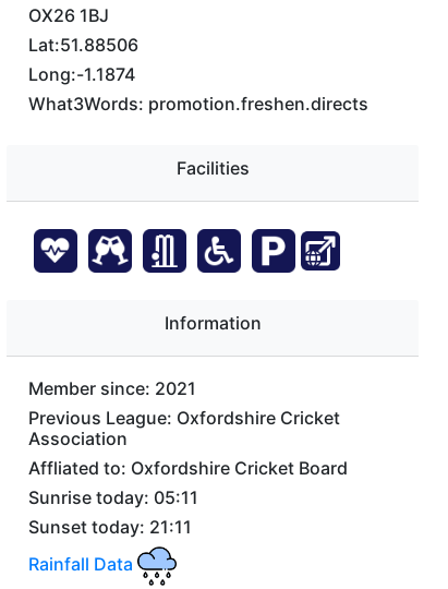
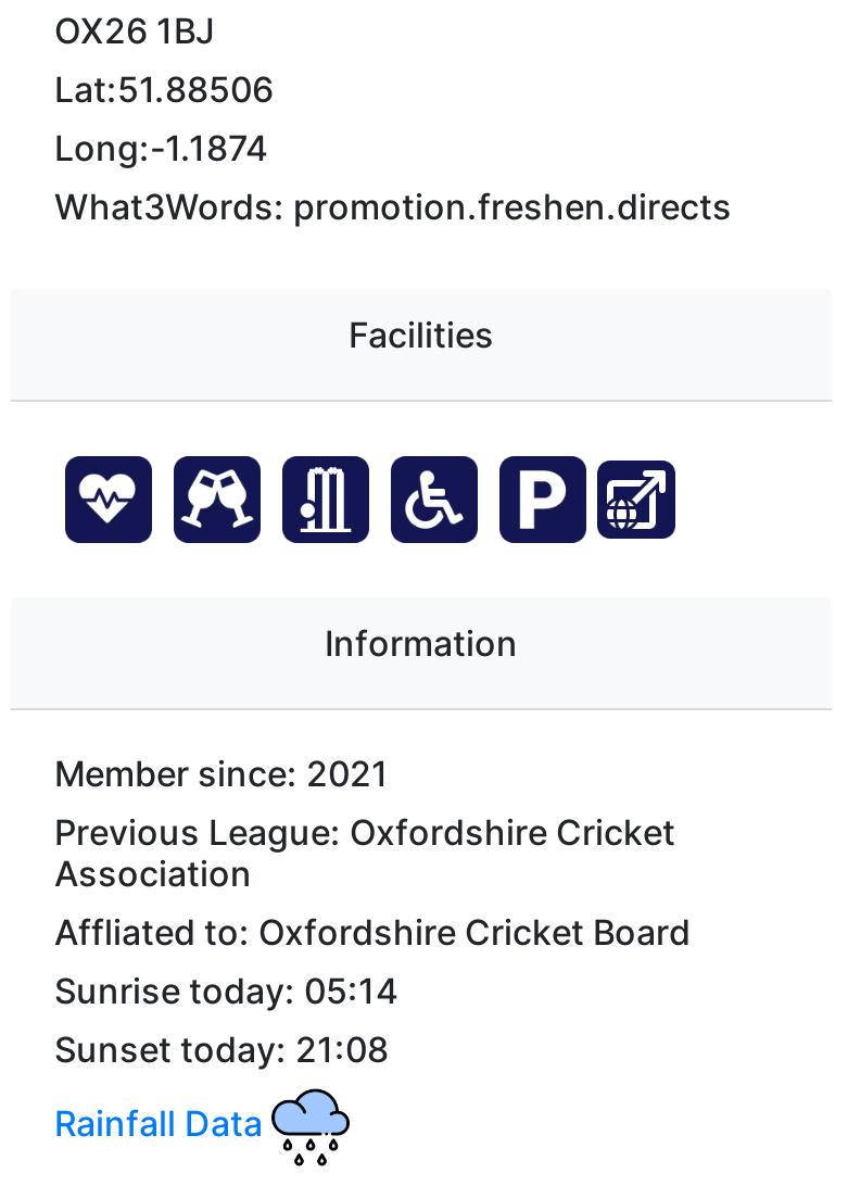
- Sunrise today: 05:11
+ Sunrise today: 05:14

- Sunset today: 21:11
+ Sunset today: 21:08
